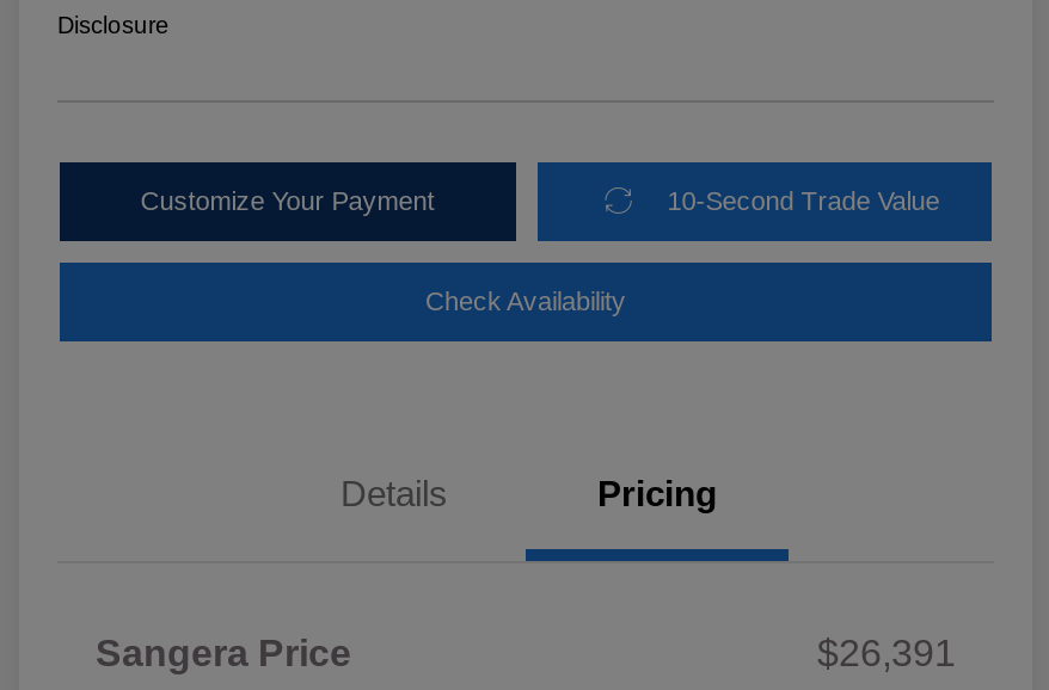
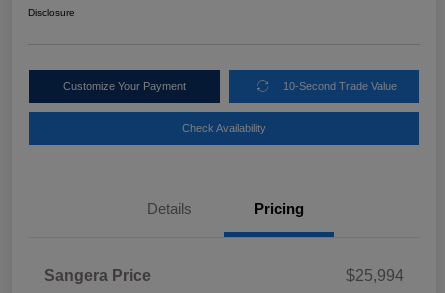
- $26,391
+ $25,994
